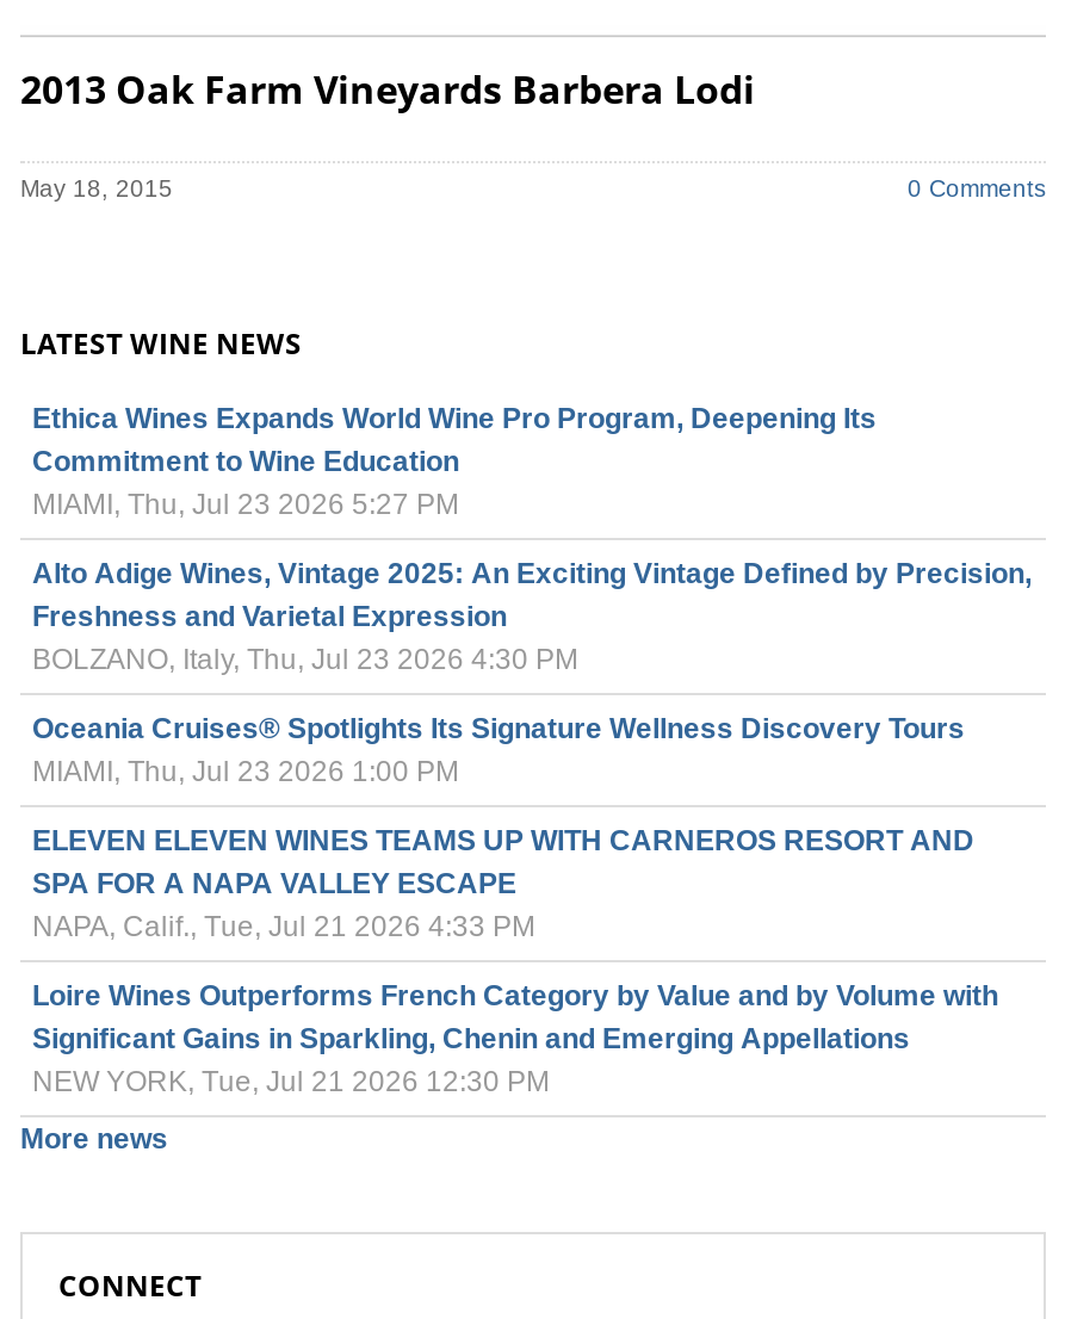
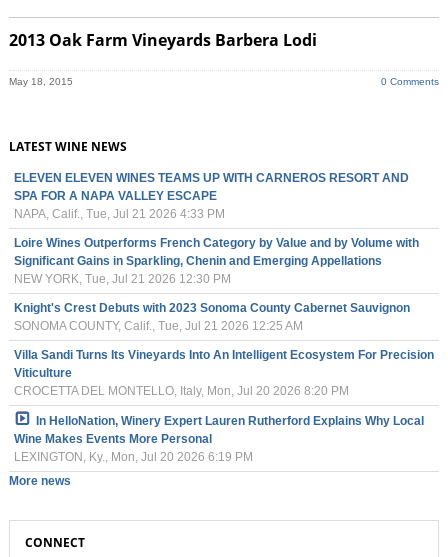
- Ethica Wines Expands World Wine Pro Program, Deepening Its
- Commitment to Wine Education
- MIAMI, Thu, Jul 23 2026 5:27 PM
- Alto Adige Wines, Vintage 2025: An Exciting Vintage Defined by Precision,
- Freshness and Varietal Expression
- BOLZANO, Italy, Thu, Jul 23 2026 4:30 PM
- Oceania Cruises® Spotlights Its Signature Wellness Discovery Tours
- MIAMI, Thu, Jul 23 2026 1:00 PM

moved up: ELEVEN ELEVEN WINES TEAMS UP WITH CARNEROS RESORT AND | SPA FOR A NAPA VALLEY ESCAPE | NAPA, Calif., Tue, Jul 21 2026 4:33 PM | Loire Wines Outperforms French Category by Value and by Volume with | Significant Gains in Sparkling, Chenin and Emerging Appellations | NEW YORK, Tue, Jul 21 2026 12:30 PM

+ Knight's Crest Debuts with 2023 Sonoma County Cabernet Sauvignon
+ SONOMA COUNTY, Calif., Tue, Jul 21 2026 12:25 AM
+ Villa Sandi Turns Its Vineyards Into An Intelligent Ecosystem For Precision
+ Viticulture
+ CROCETTA DEL MONTELLO, Italy, Mon, Jul 20 2026 8:20 PM
+ In HelloNation, Winery Expert Lauren Rutherford Explains Why Local
+ Wine Makes Events More Personal
+ LEXINGTON, Ky., Mon, Jul 20 2026 6:19 PM
